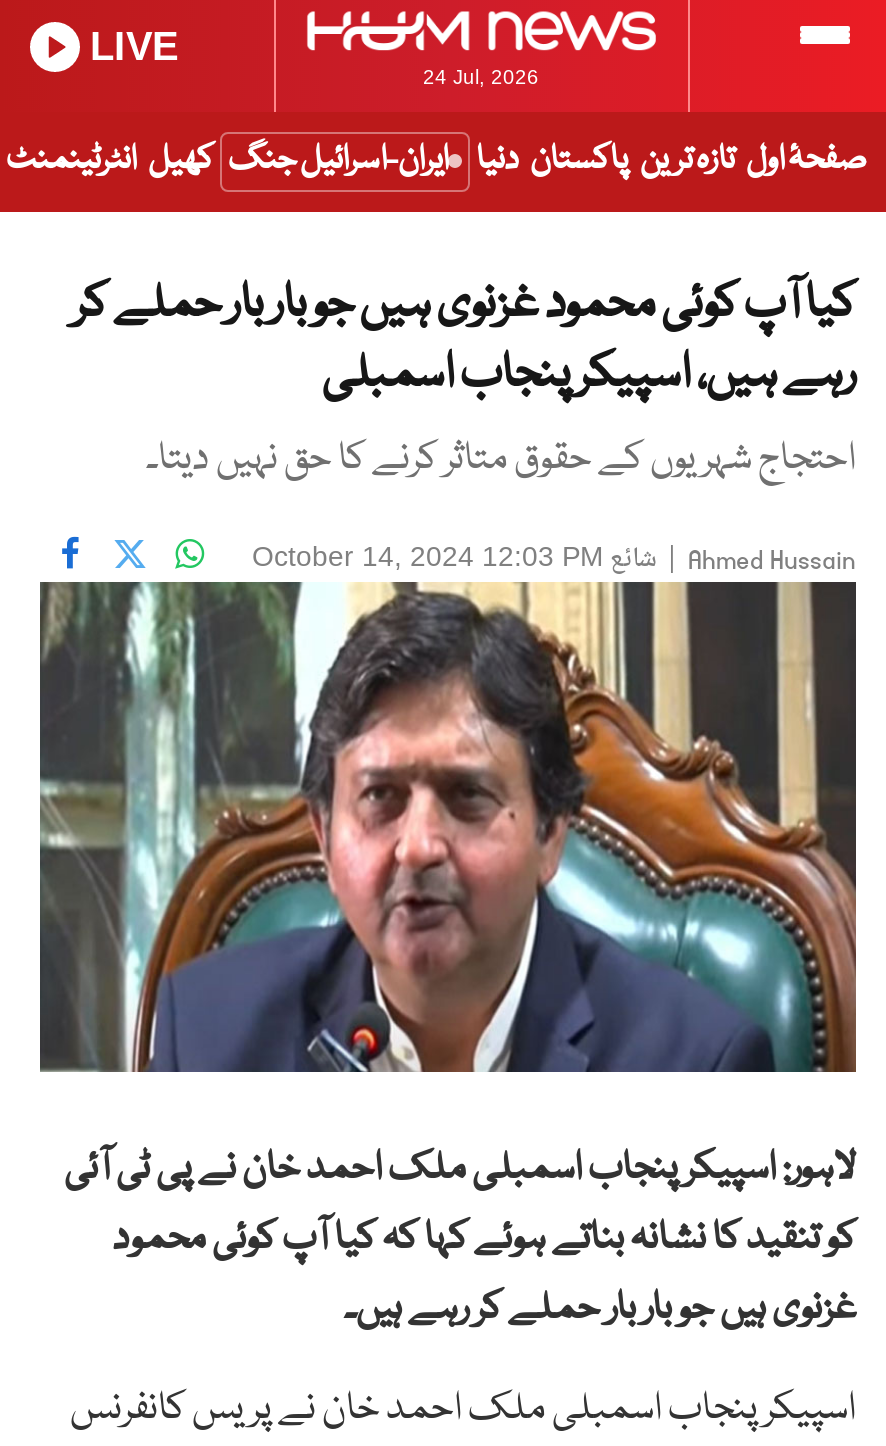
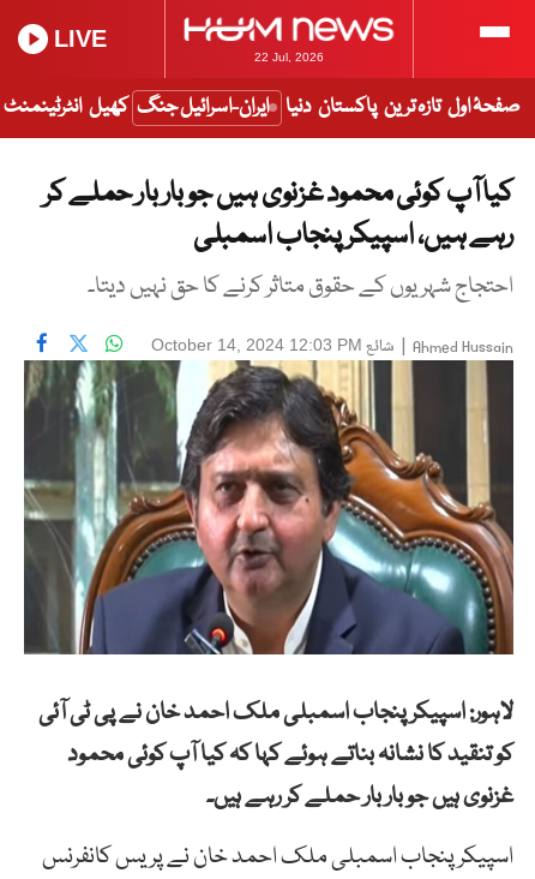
- 24 Jul, 2026
+ 22 Jul, 2026
